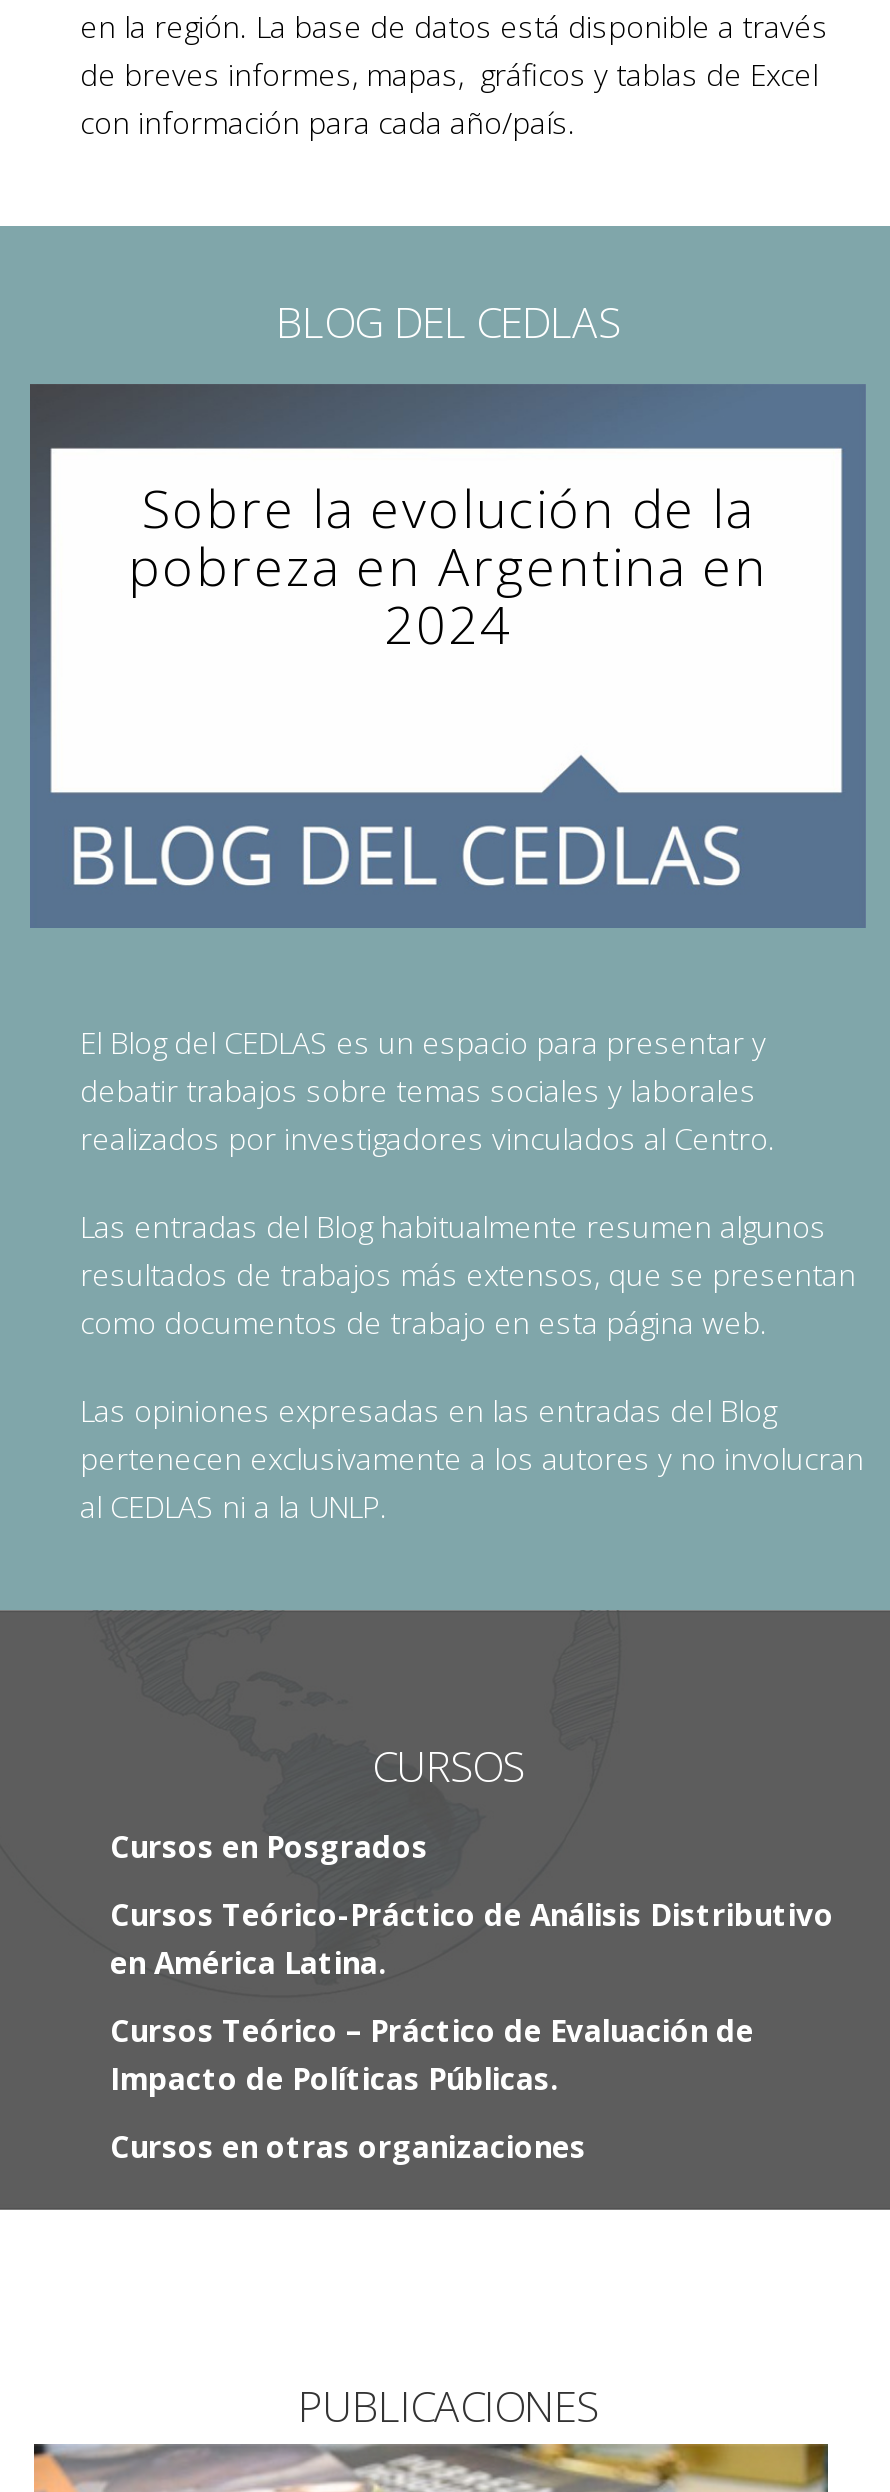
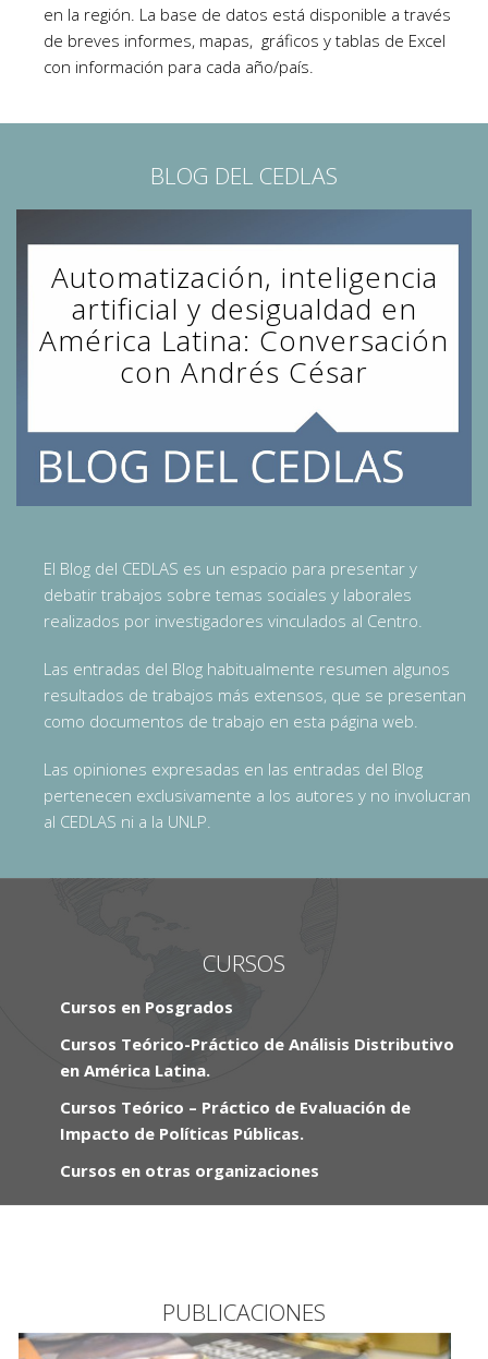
- Sobre la evolución de la
- pobreza en Argentina en
- 2024
+ Automatización, inteligencia
+ artificial y desigualdad en
+ América Latina: Conversación
+ con Andrés César
